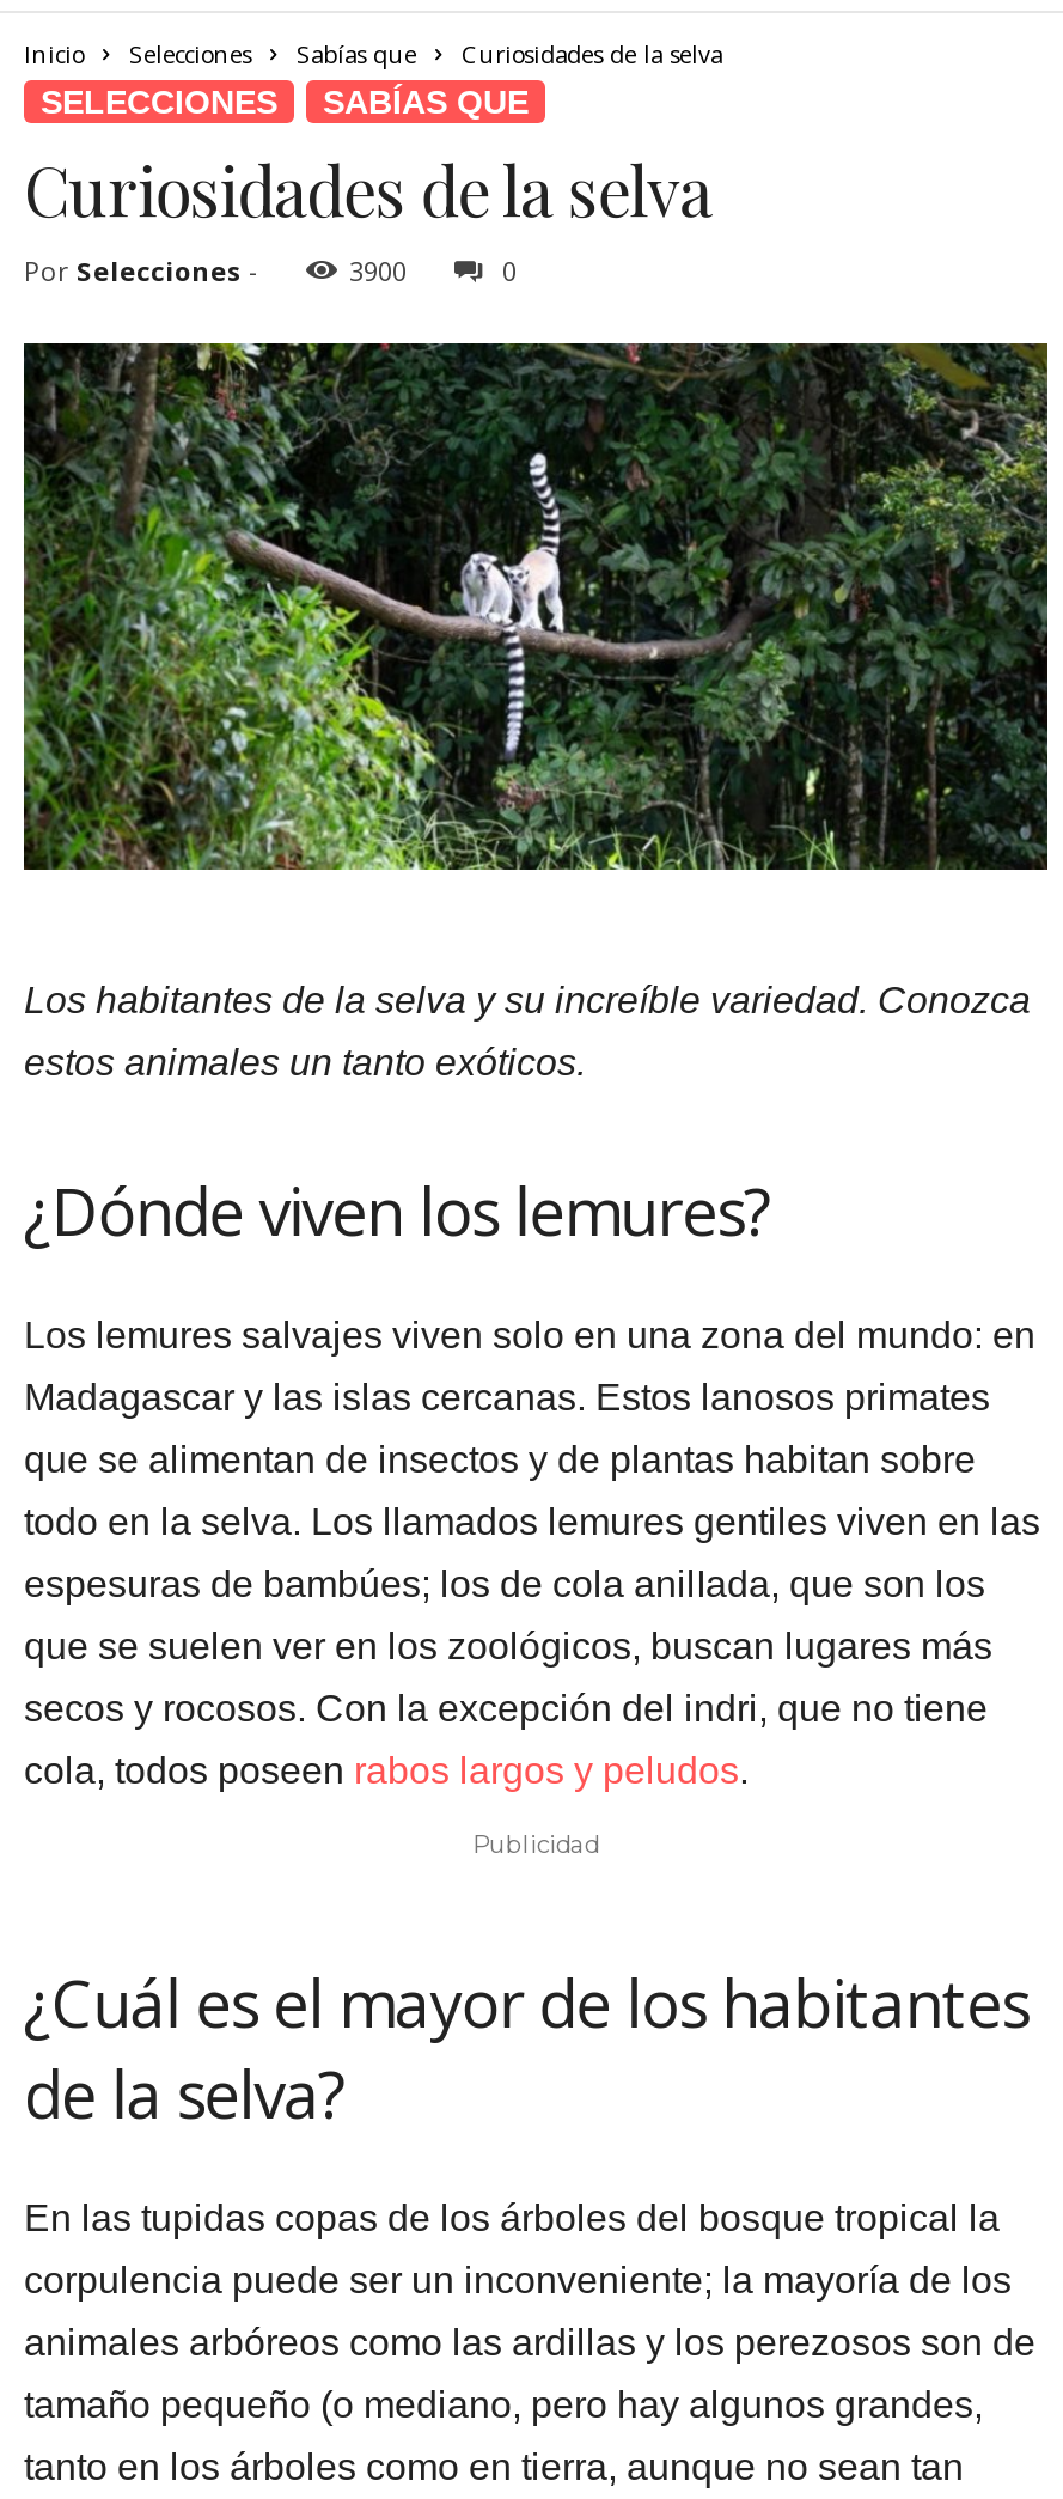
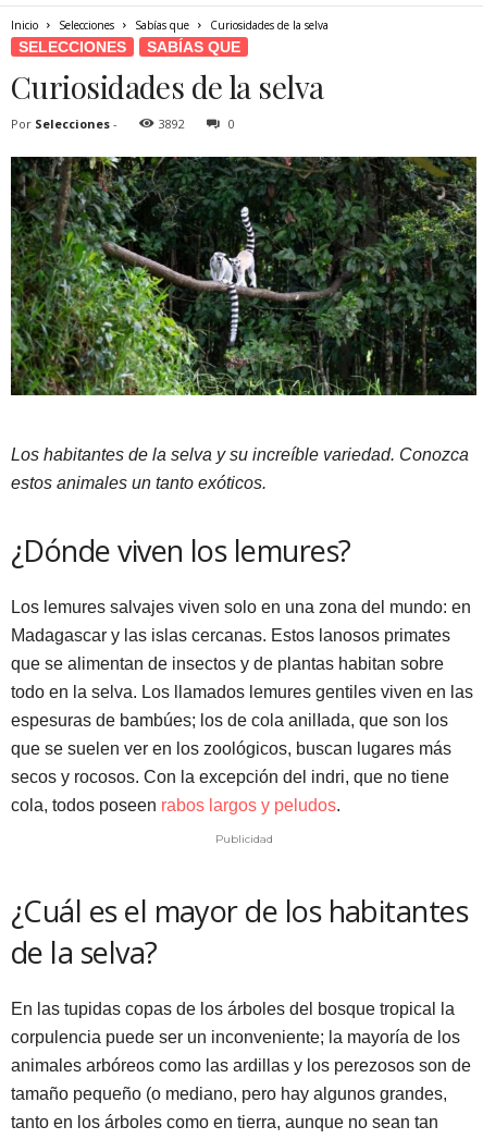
- 3900
+ 3892
